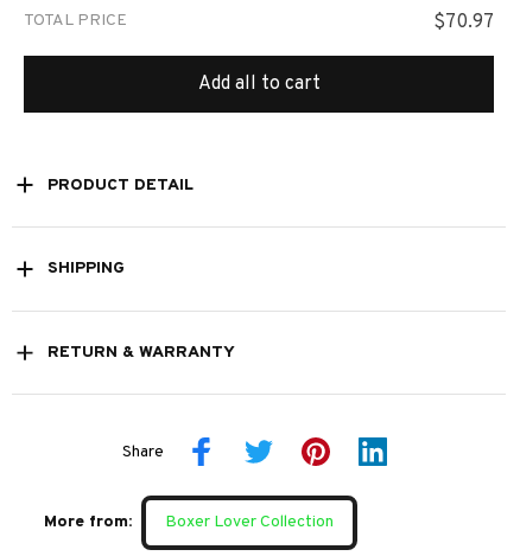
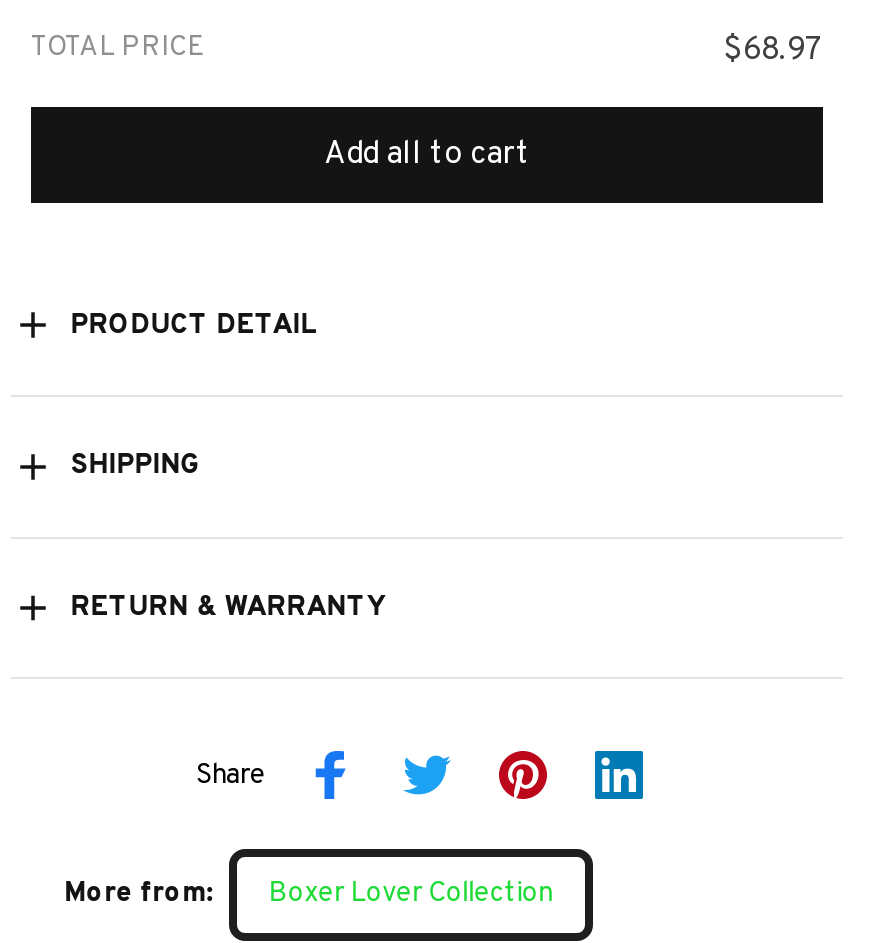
- $70.97
+ $68.97
